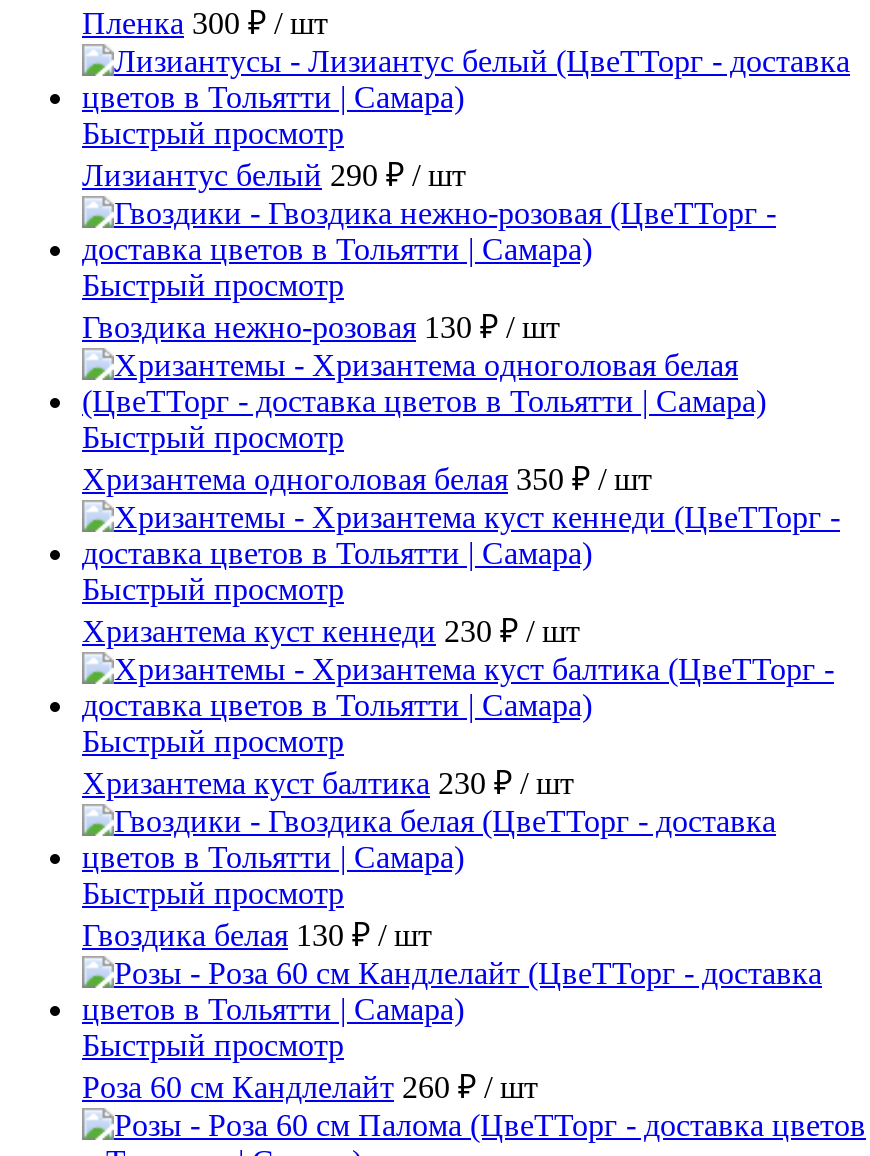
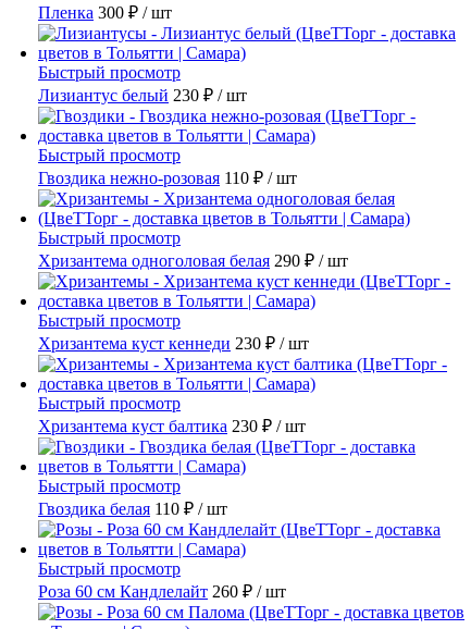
- Лизиантус белый 290 ₽ / шт
+ Лизиантус белый 230 ₽ / шт

- Гвоздика нежно-розовая 130 ₽ / шт
+ Гвоздика нежно-розовая 110 ₽ / шт

- Хризантема одноголовая белая 350 ₽ / шт
+ Хризантема одноголовая белая 290 ₽ / шт

- Гвоздика белая 130 ₽ / шт
+ Гвоздика белая 110 ₽ / шт
